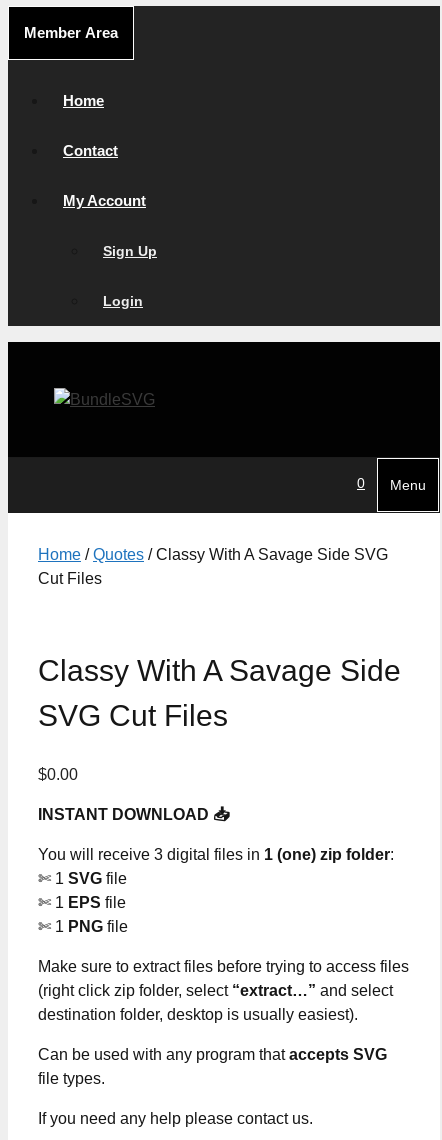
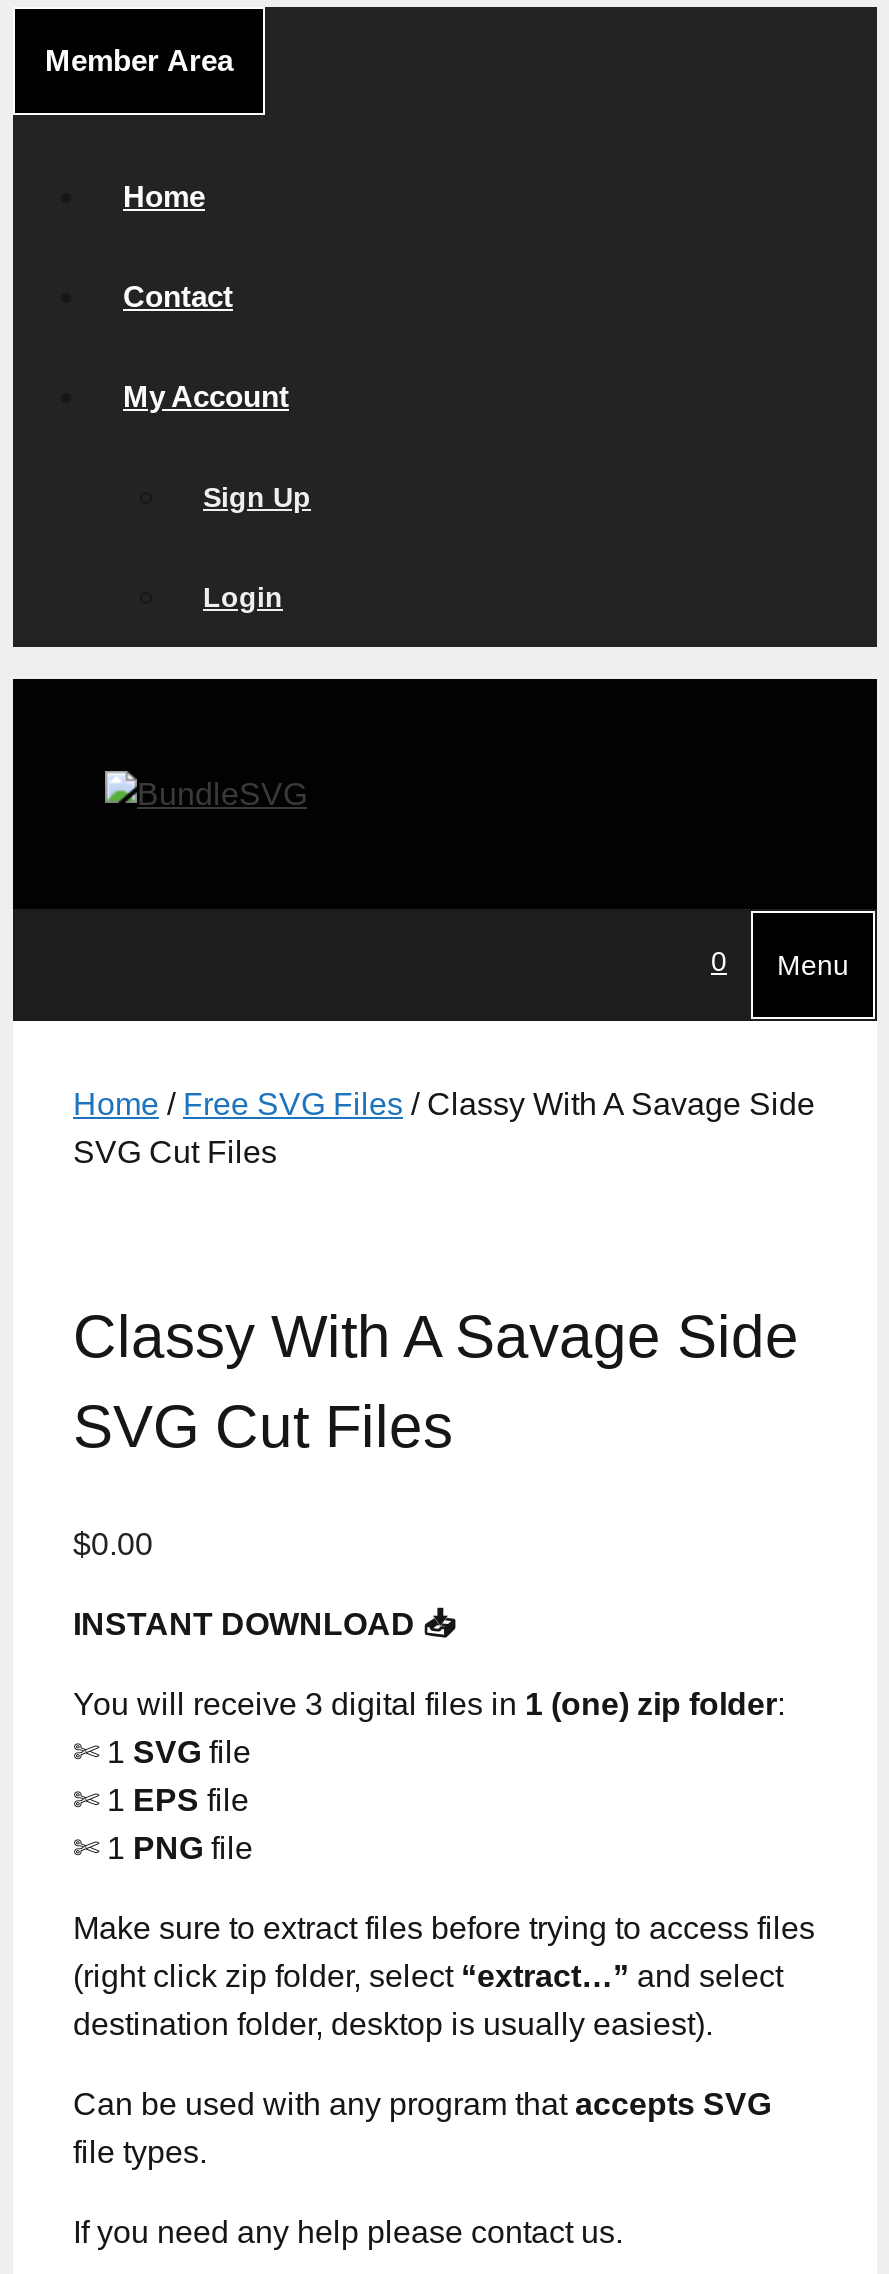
- Home / Quotes / Classy With A Savage Side SVG
- Cut Files
+ Home / Free SVG Files / Classy With A Savage Side
+ SVG Cut Files
